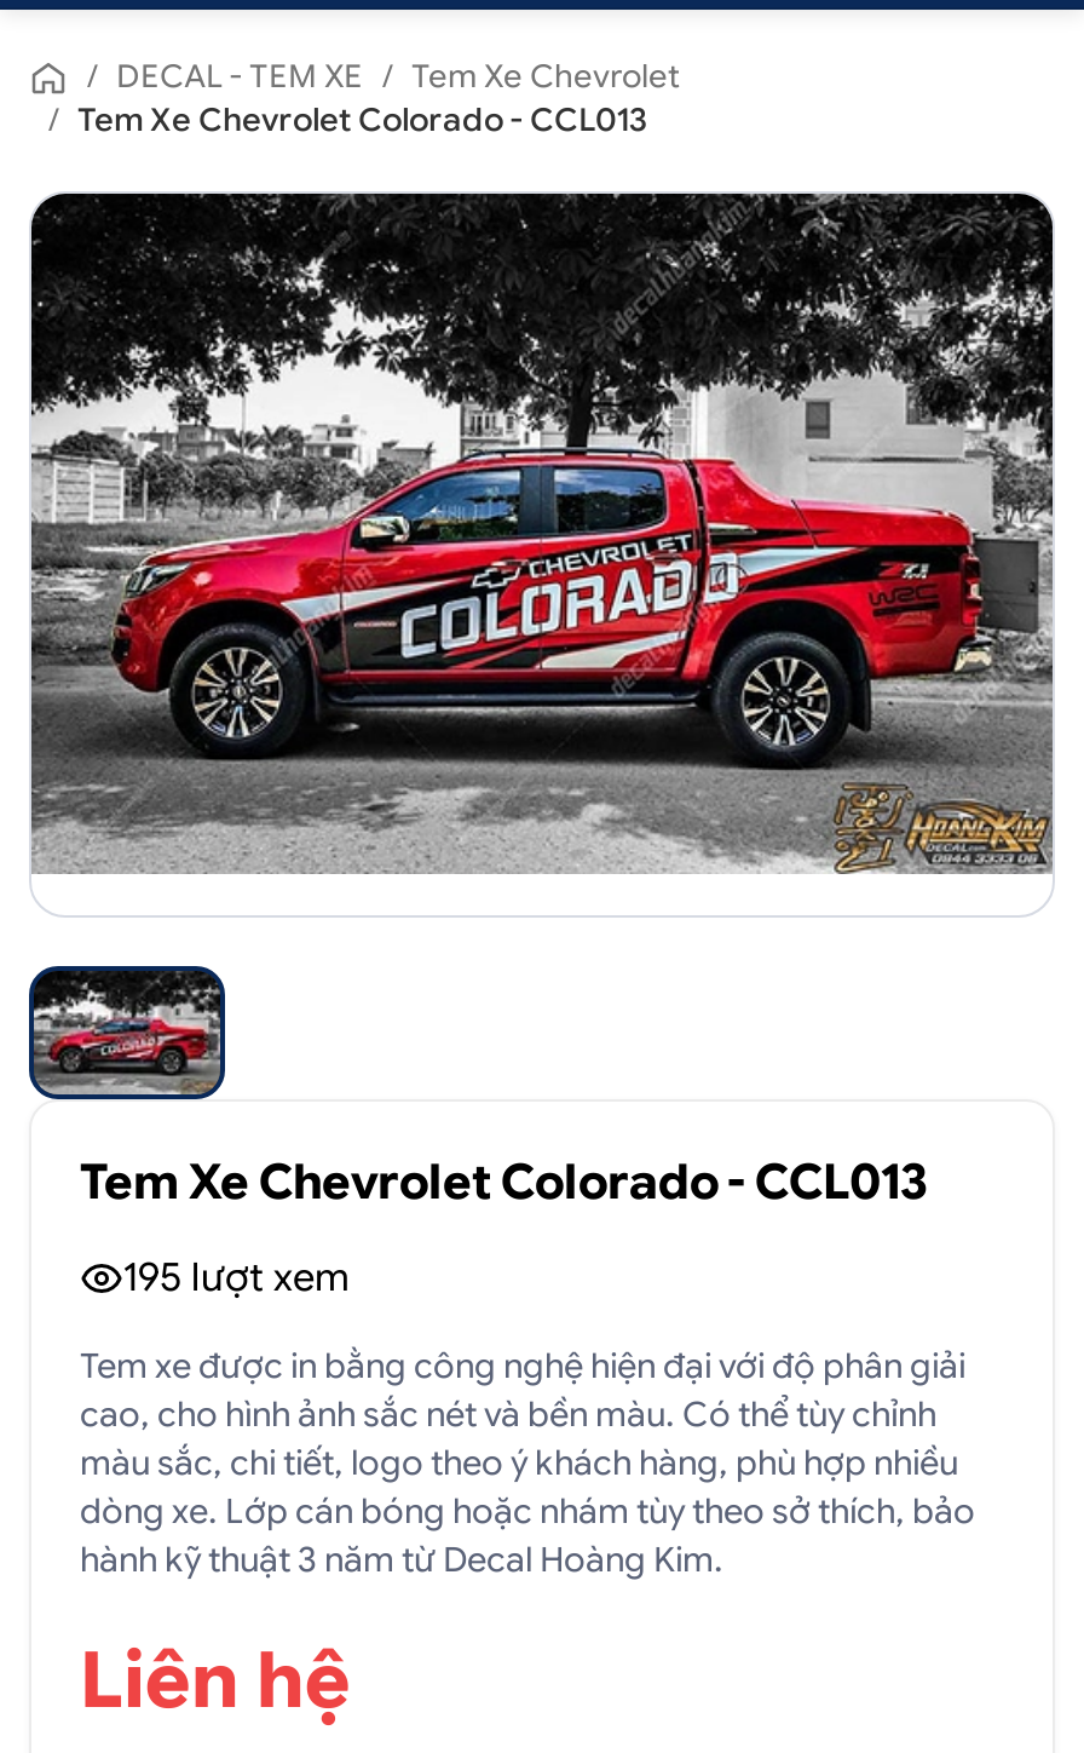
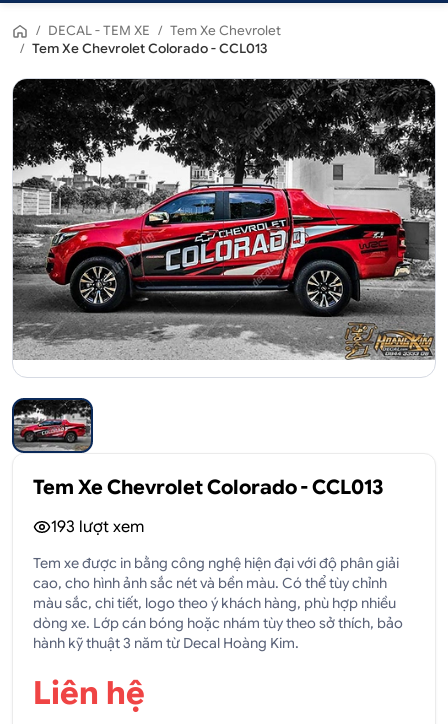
- 195 lượt xem
+ 193 lượt xem
